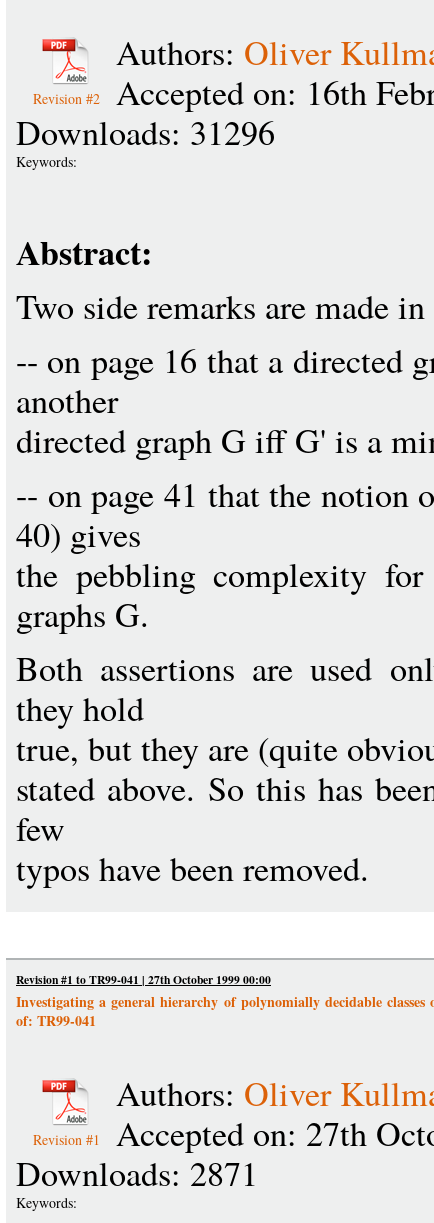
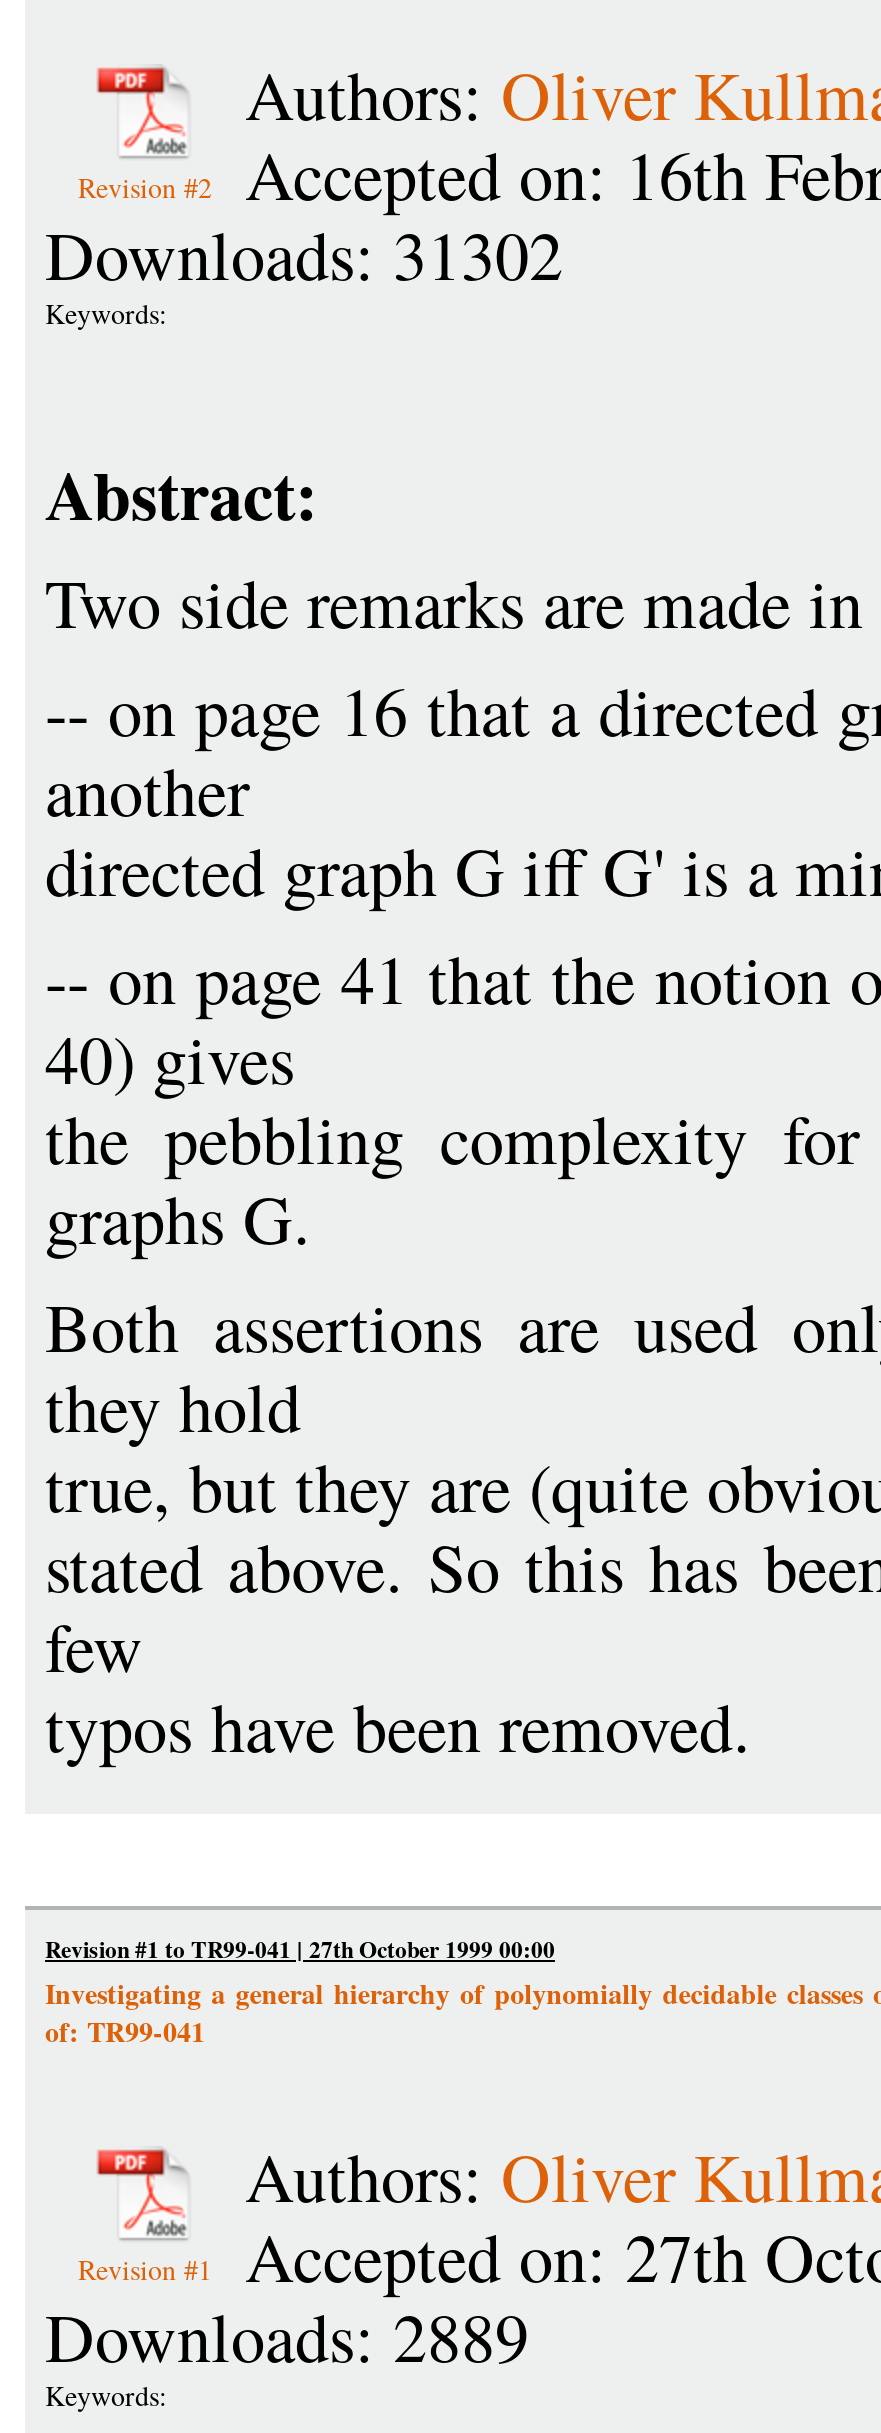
- Downloads: 31296
+ Downloads: 31302

- Downloads: 2871
+ Downloads: 2889
